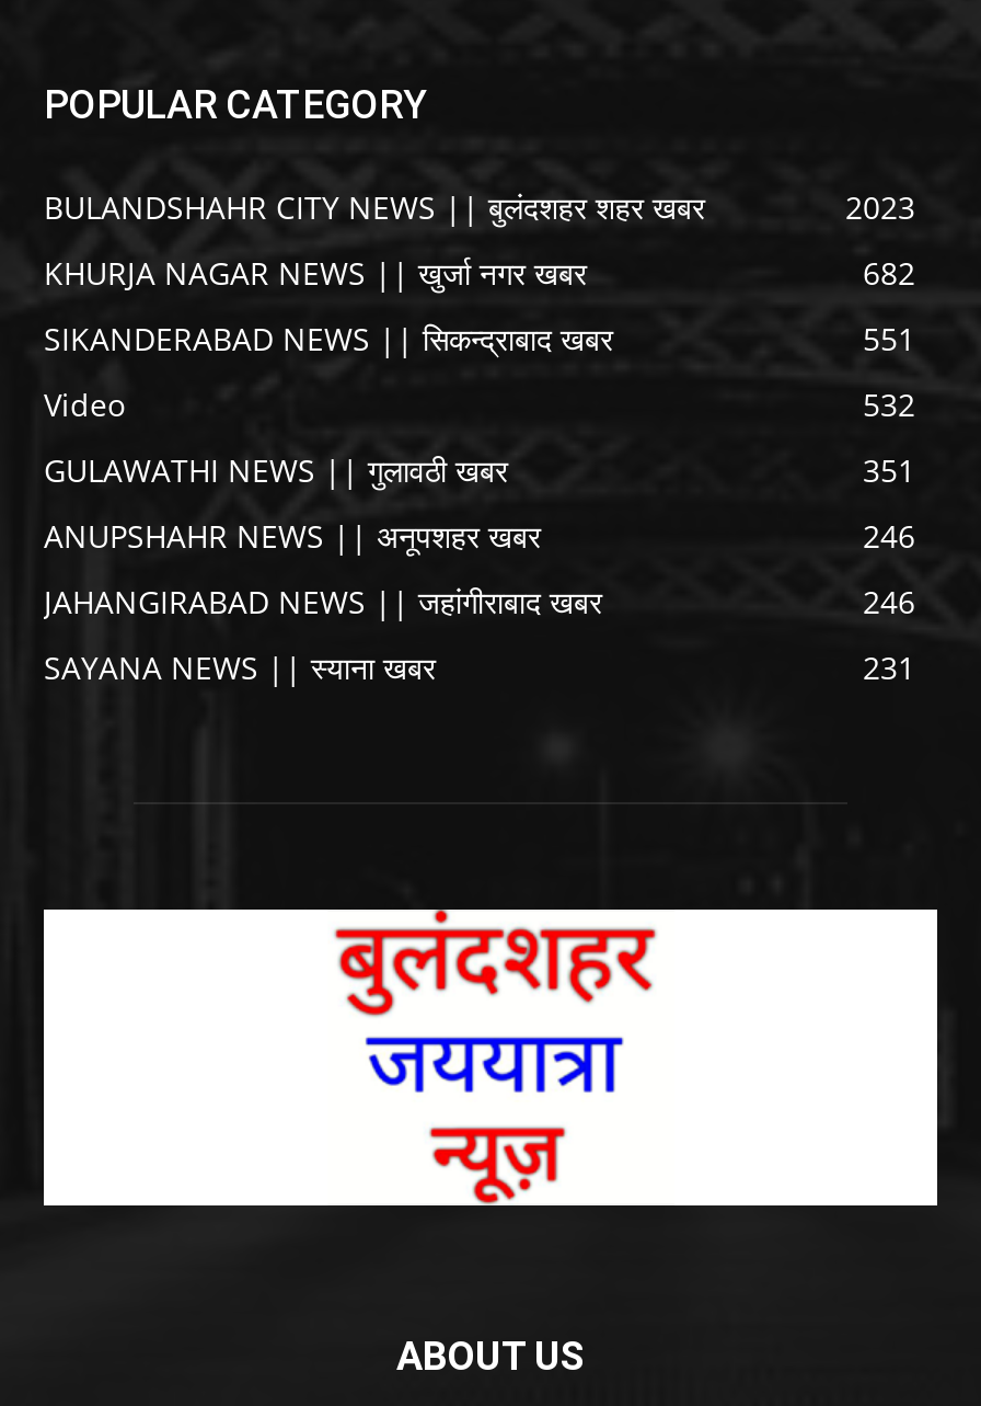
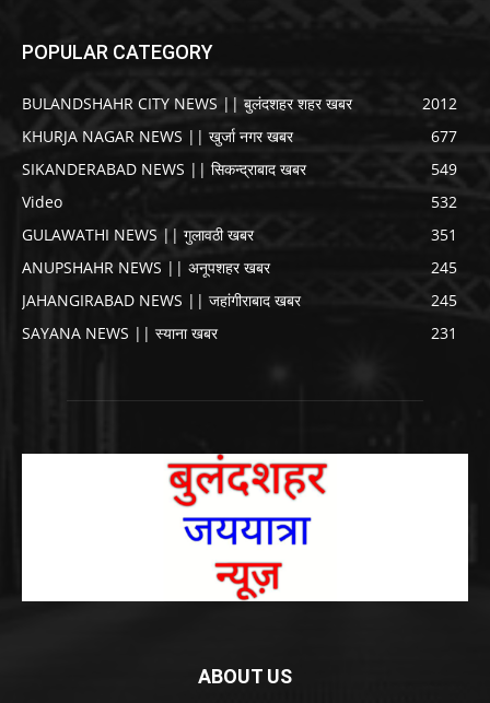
- 2023
+ 2012

- 682
+ 677

- 551
+ 549

- 246
+ 245

- 246
+ 245
